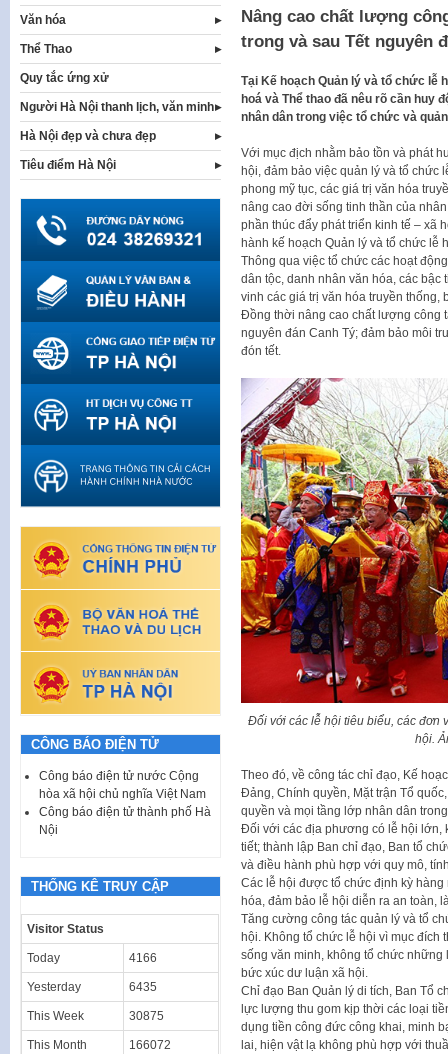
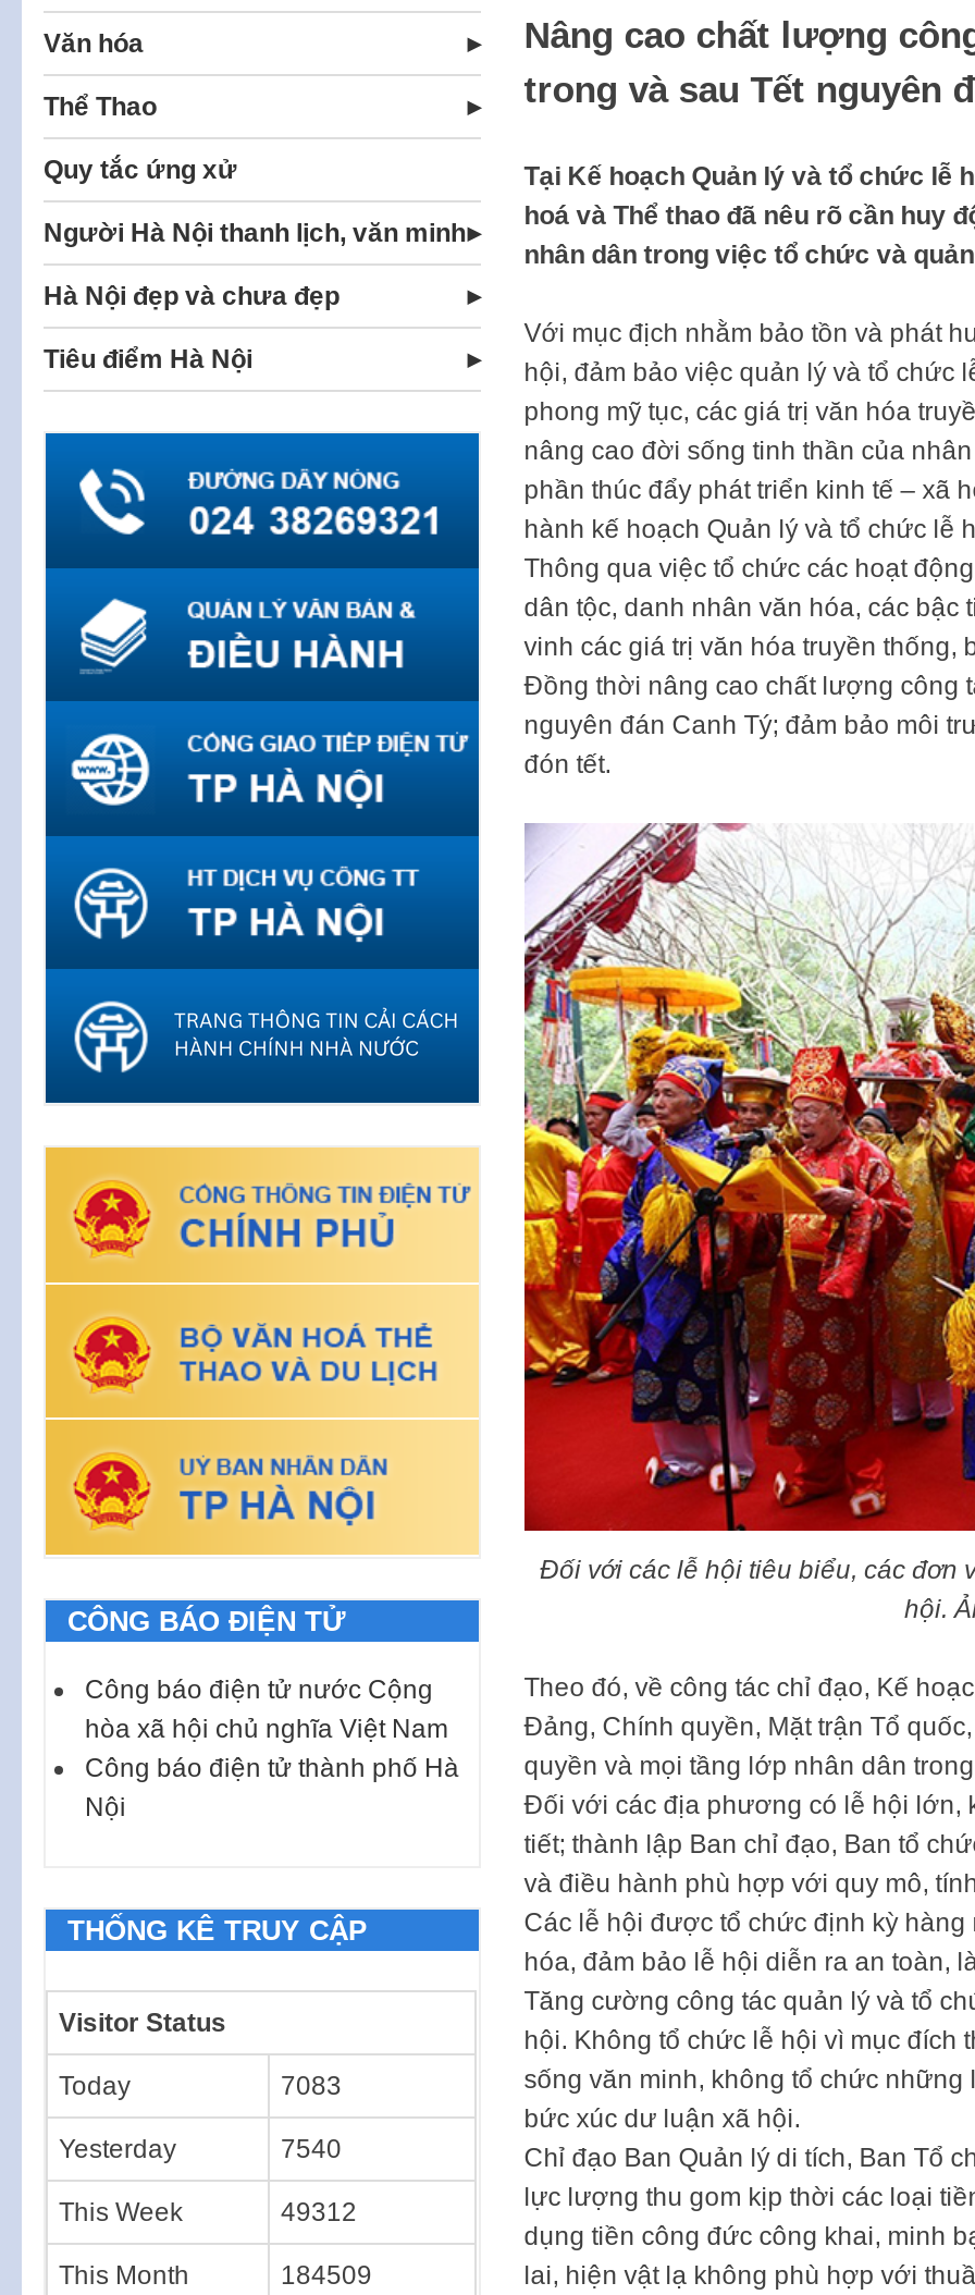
- 4166
+ 7083

- 6435
+ 7540

- 30875
+ 49312

- 166072
+ 184509
